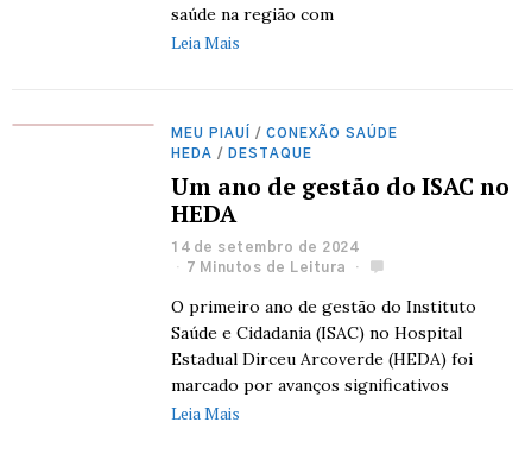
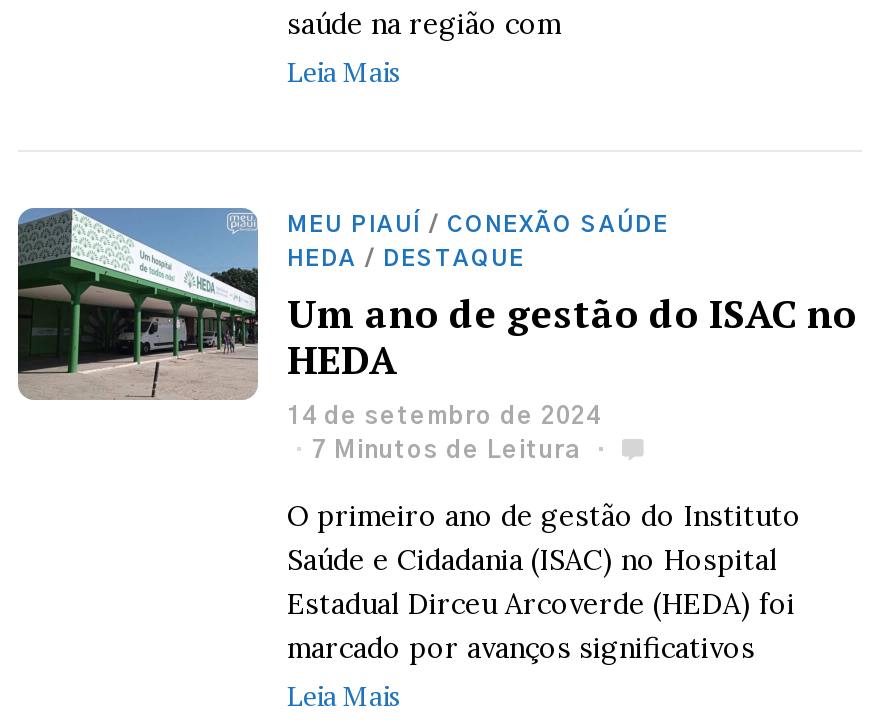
+ [image]
